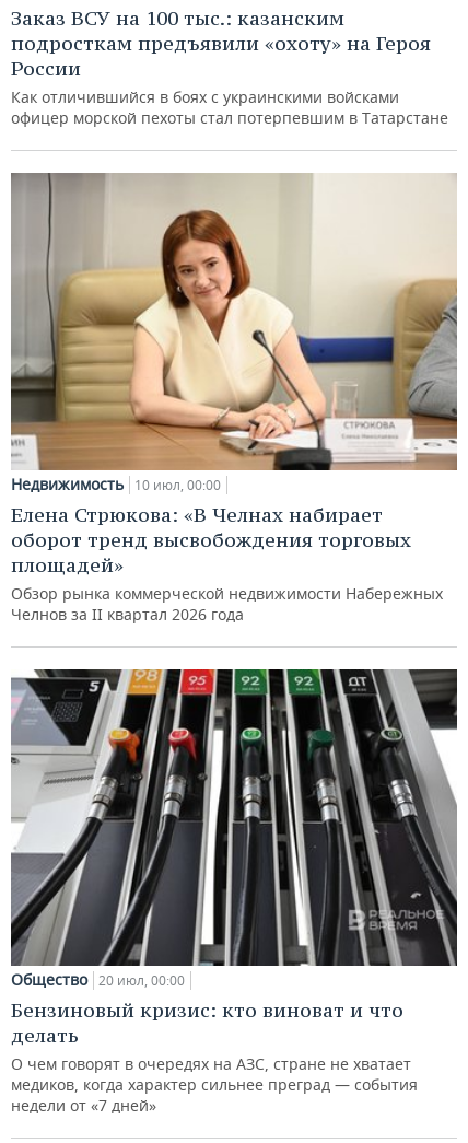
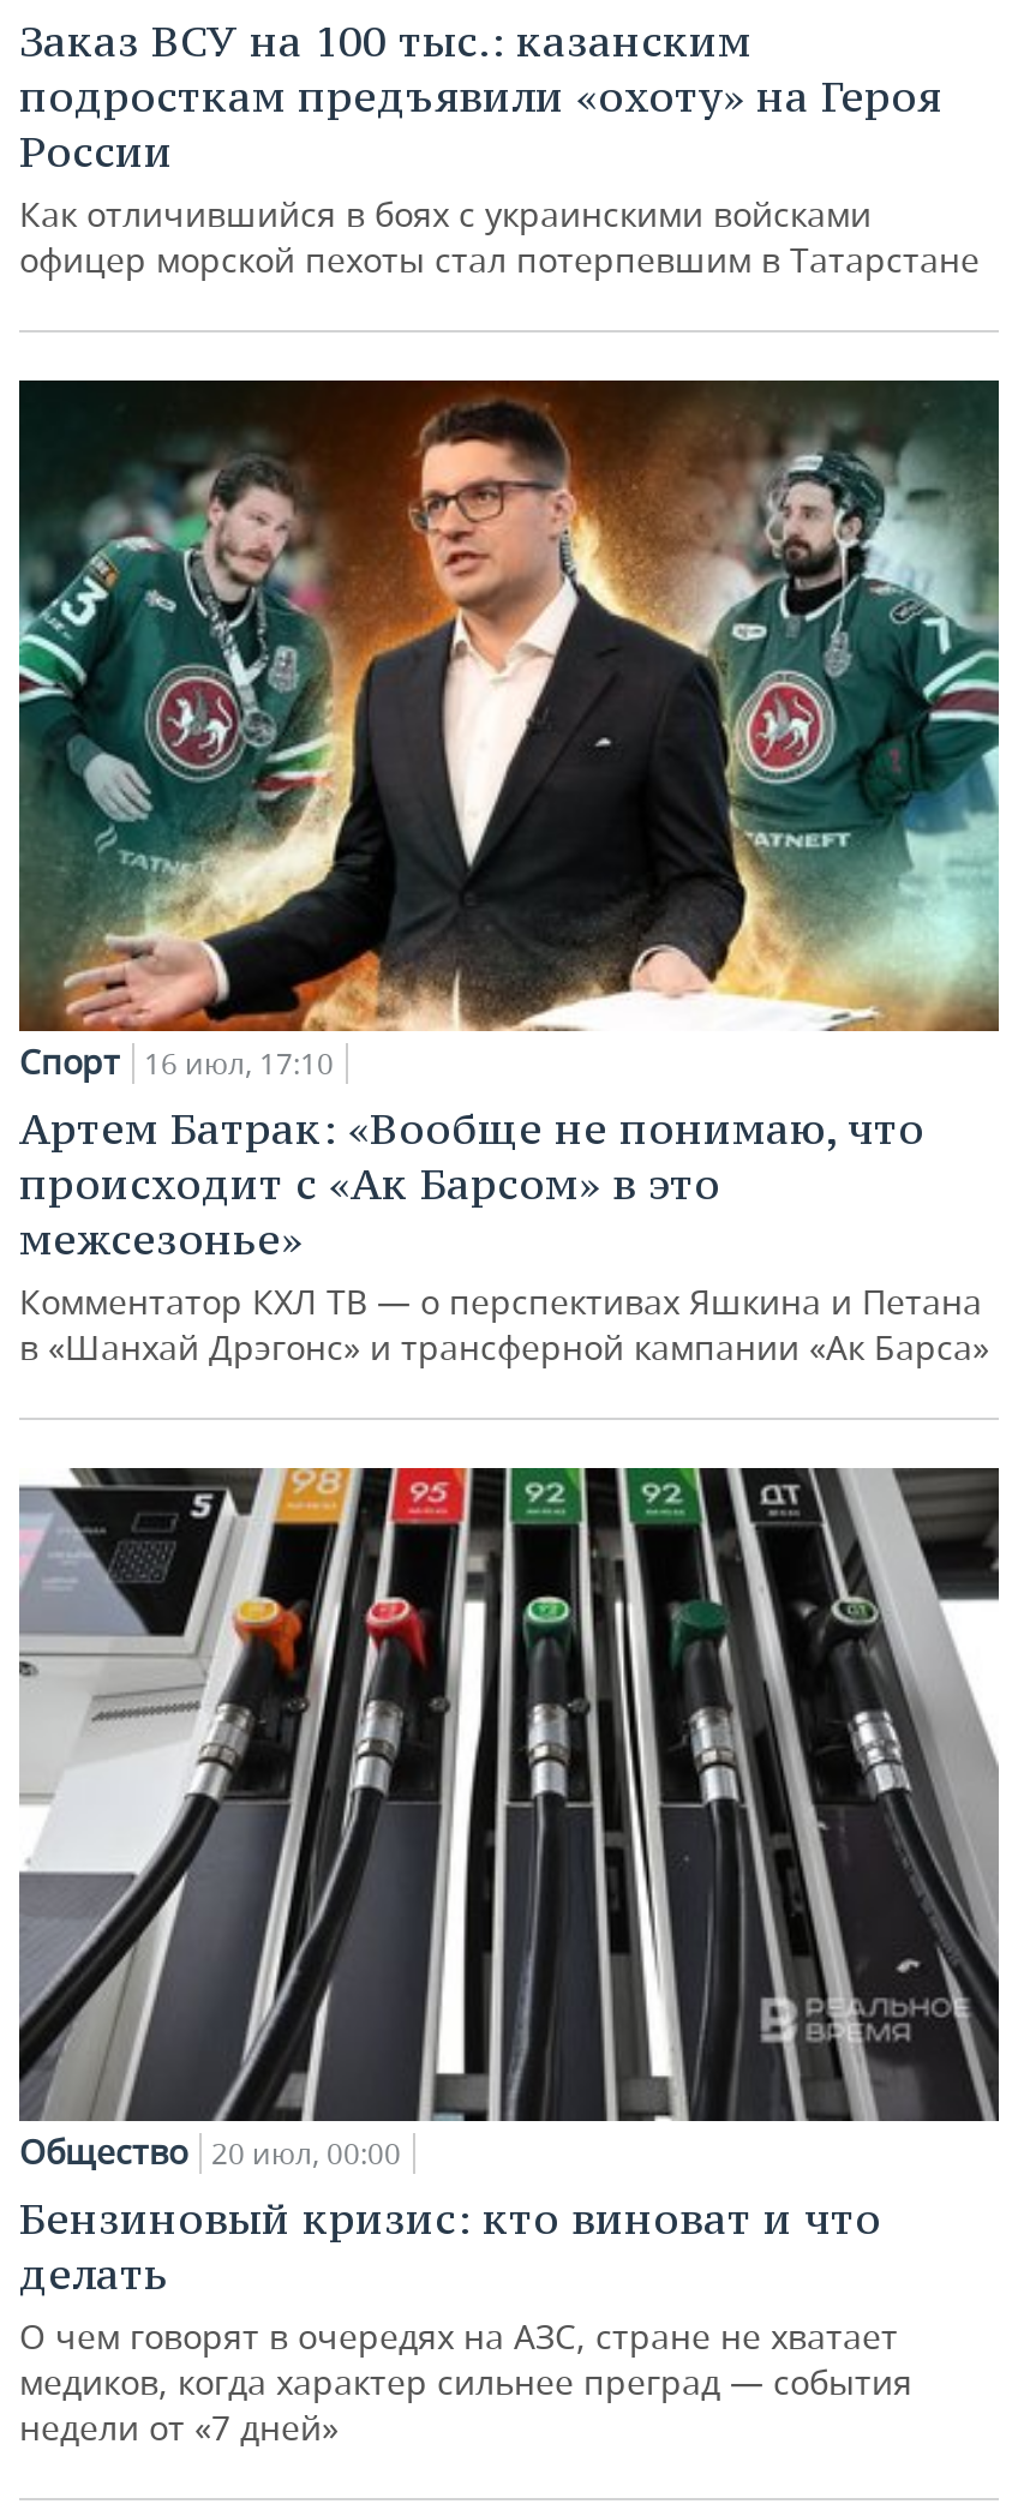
- [image]
- Недвижимость 10 июл, 00:00
- Елена Стрюкова: «В Челнах набирает
- оборот тренд высвобождения торговых
- площадей»
- Обзор рынка коммерческой недвижимости Набережных
- Челнов за II квартал 2026 года
+ [image]
+ Спорт 16 июл, 17:10
+ Артем Батрак: «Вообще не понимаю, что
+ происходит с «Ак Барсом» в это
+ межсезонье»
+ Комментатор КХЛ ТВ — о перспективах Яшкина и Петана
+ в «Шанхай Дрэгонс» и трансферной кампании «Ак Барса»
